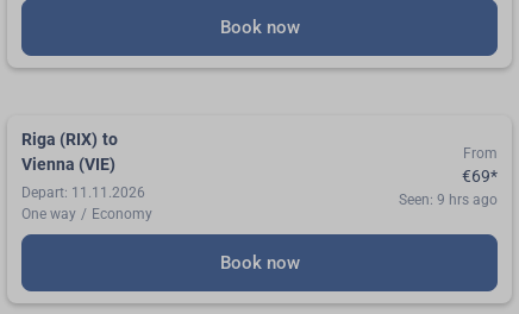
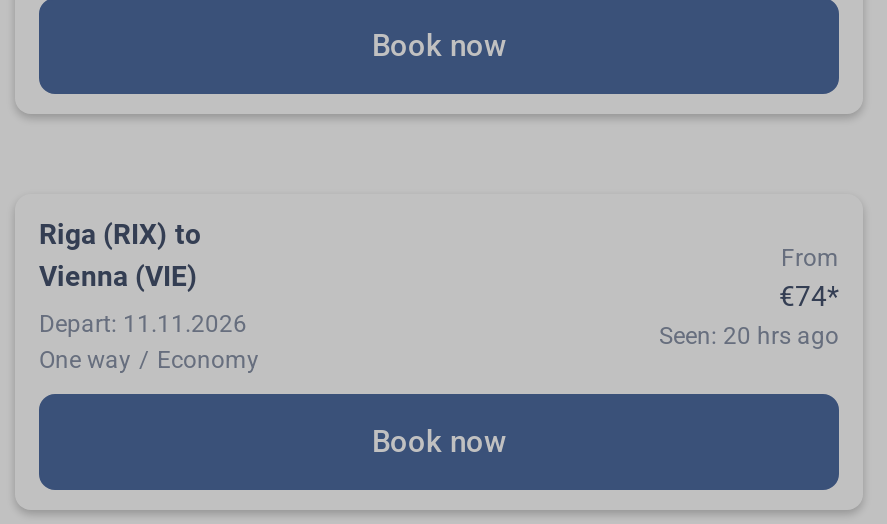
- €69*
+ €74*

- Seen: 9 hrs ago
+ Seen: 20 hrs ago
